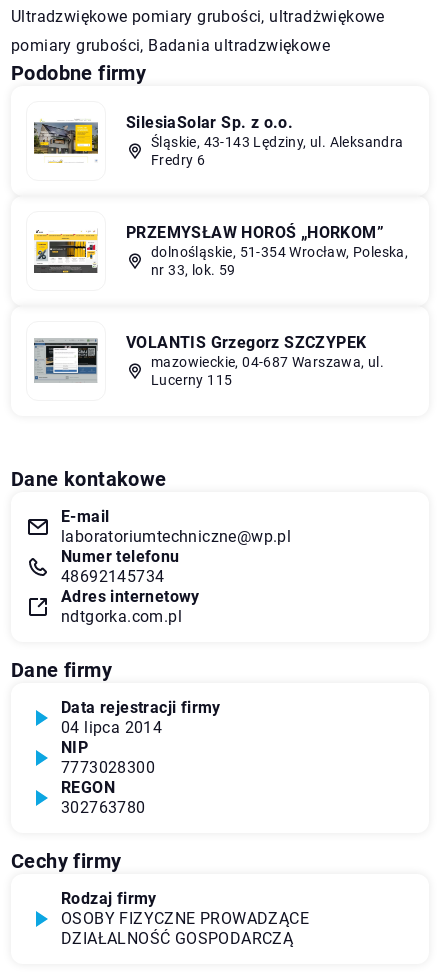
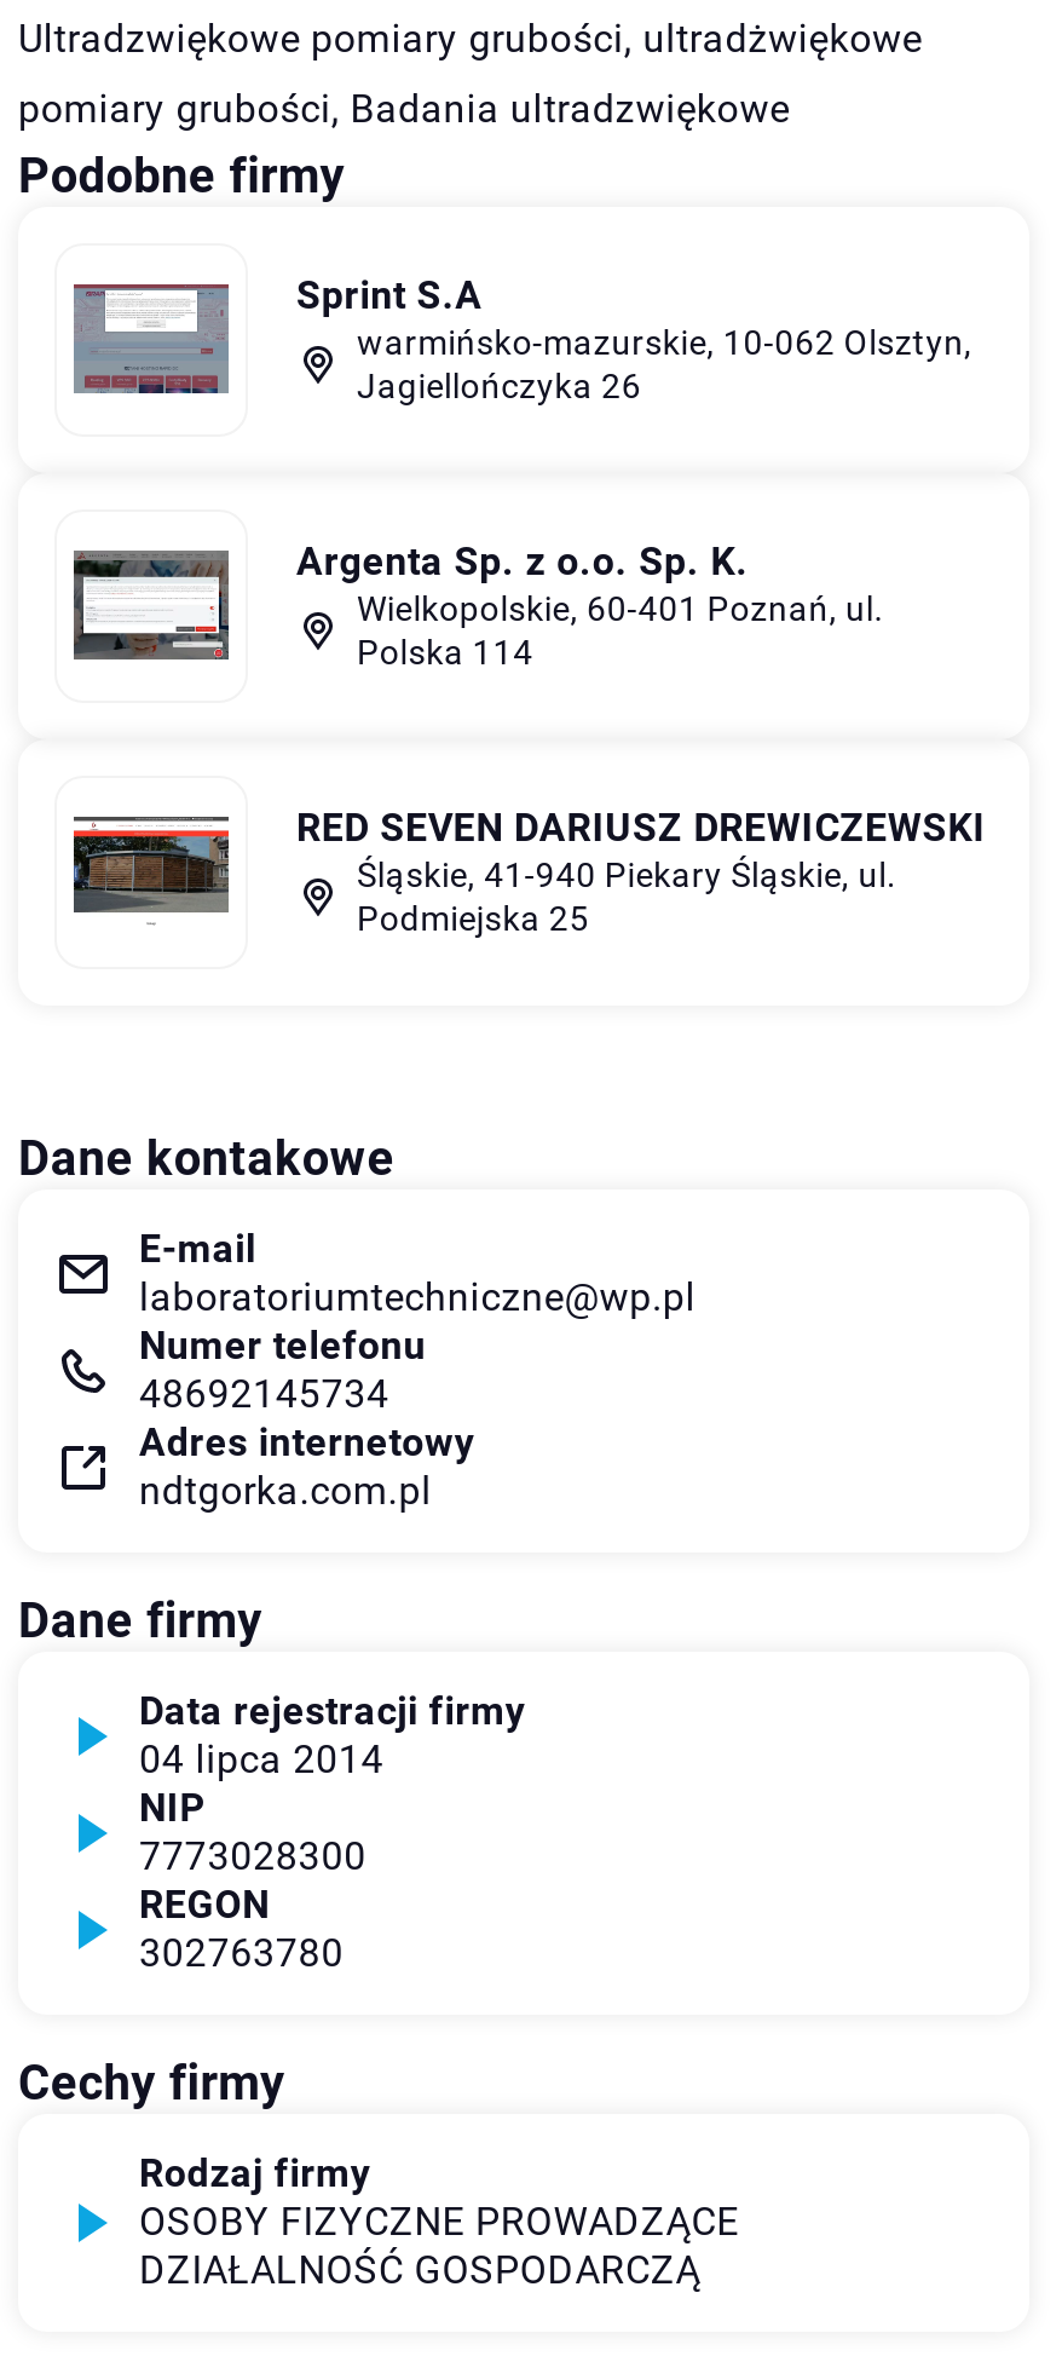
- [image]
- SilesiaSolar Sp. z o.o.
- Śląskie, 43-143 Lędziny, ul. Aleksandra
- Fredry 6
+ [image]
+ Sprint S.A
+ warmińsko-mazurskie, 10-062 Olsztyn,
+ Jagiellończyka 26

- [image]
- PRZEMYSŁAW HOROŚ „HORKOM”
- dolnośląskie, 51-354 Wrocław, Poleska,
- nr 33, lok. 59
+ [image]
+ Argenta Sp. z o.o. Sp. K.
+ Wielkopolskie, 60-401 Poznań, ul.
+ Polska 114

- [image]
- VOLANTIS Grzegorz SZCZYPEK
- mazowieckie, 04-687 Warszawa, ul.
- Lucerny 115
+ [image]
+ RED SEVEN DARIUSZ DREWICZEWSKI
+ Śląskie, 41-940 Piekary Śląskie, ul.
+ Podmiejska 25
